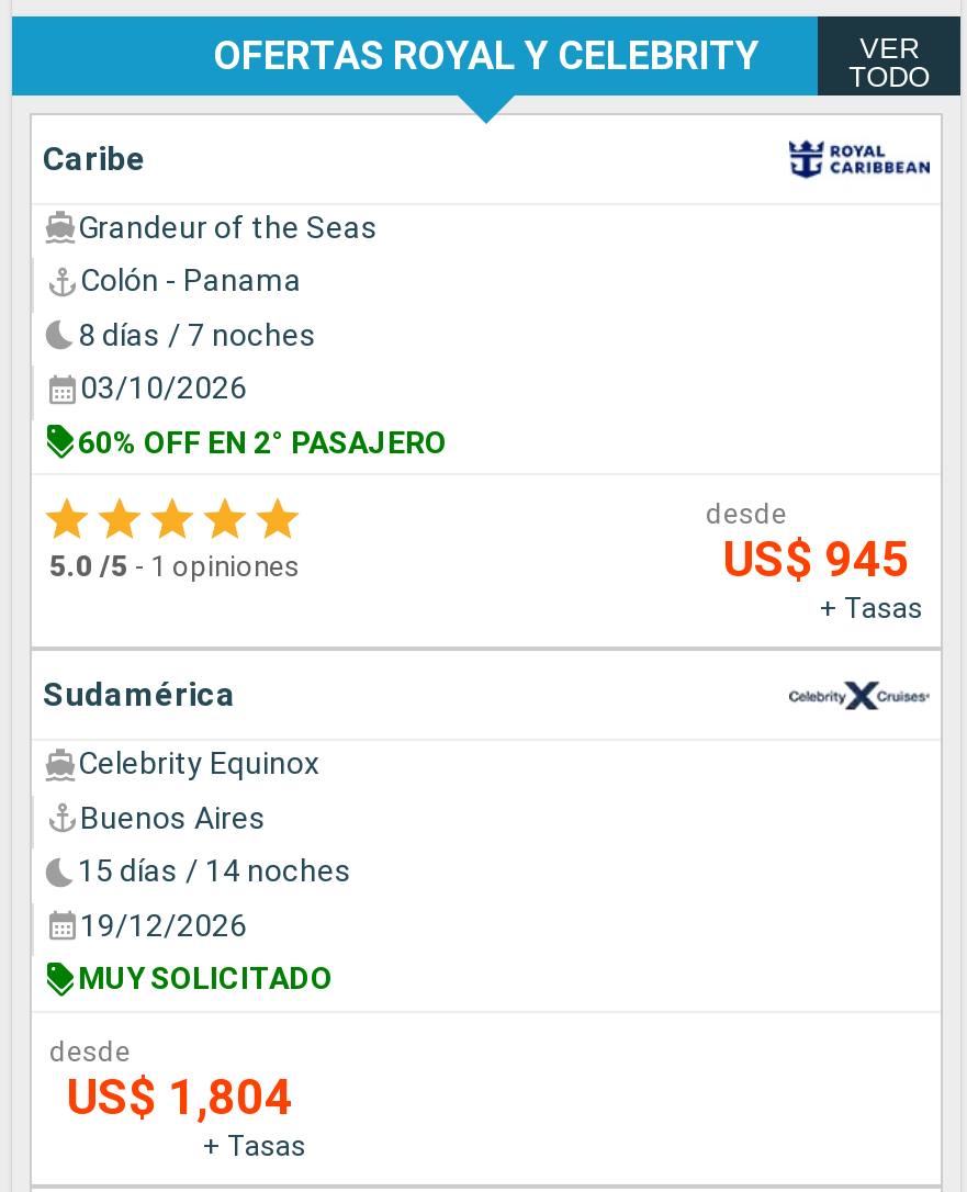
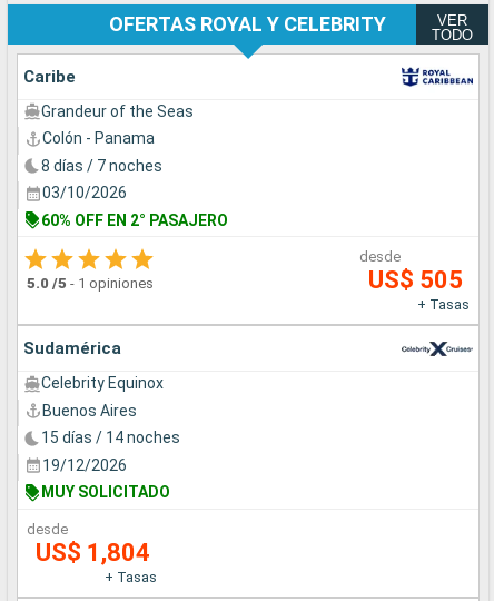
- US$ 945
+ US$ 505
